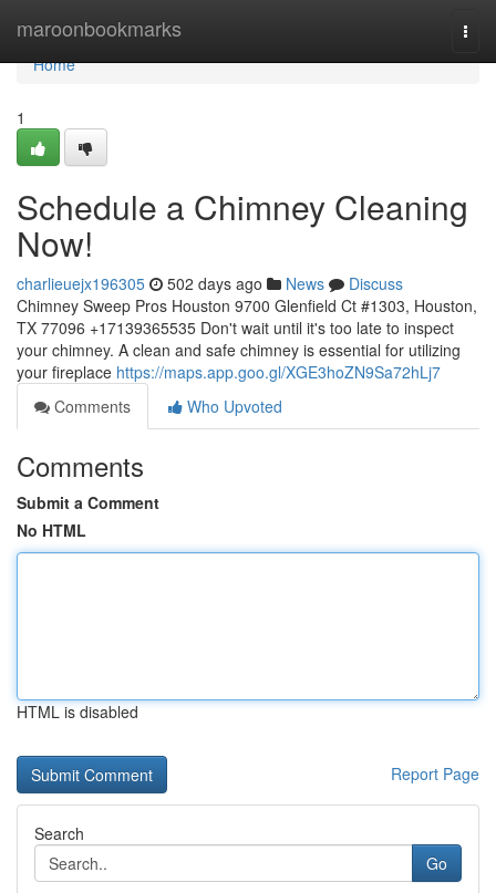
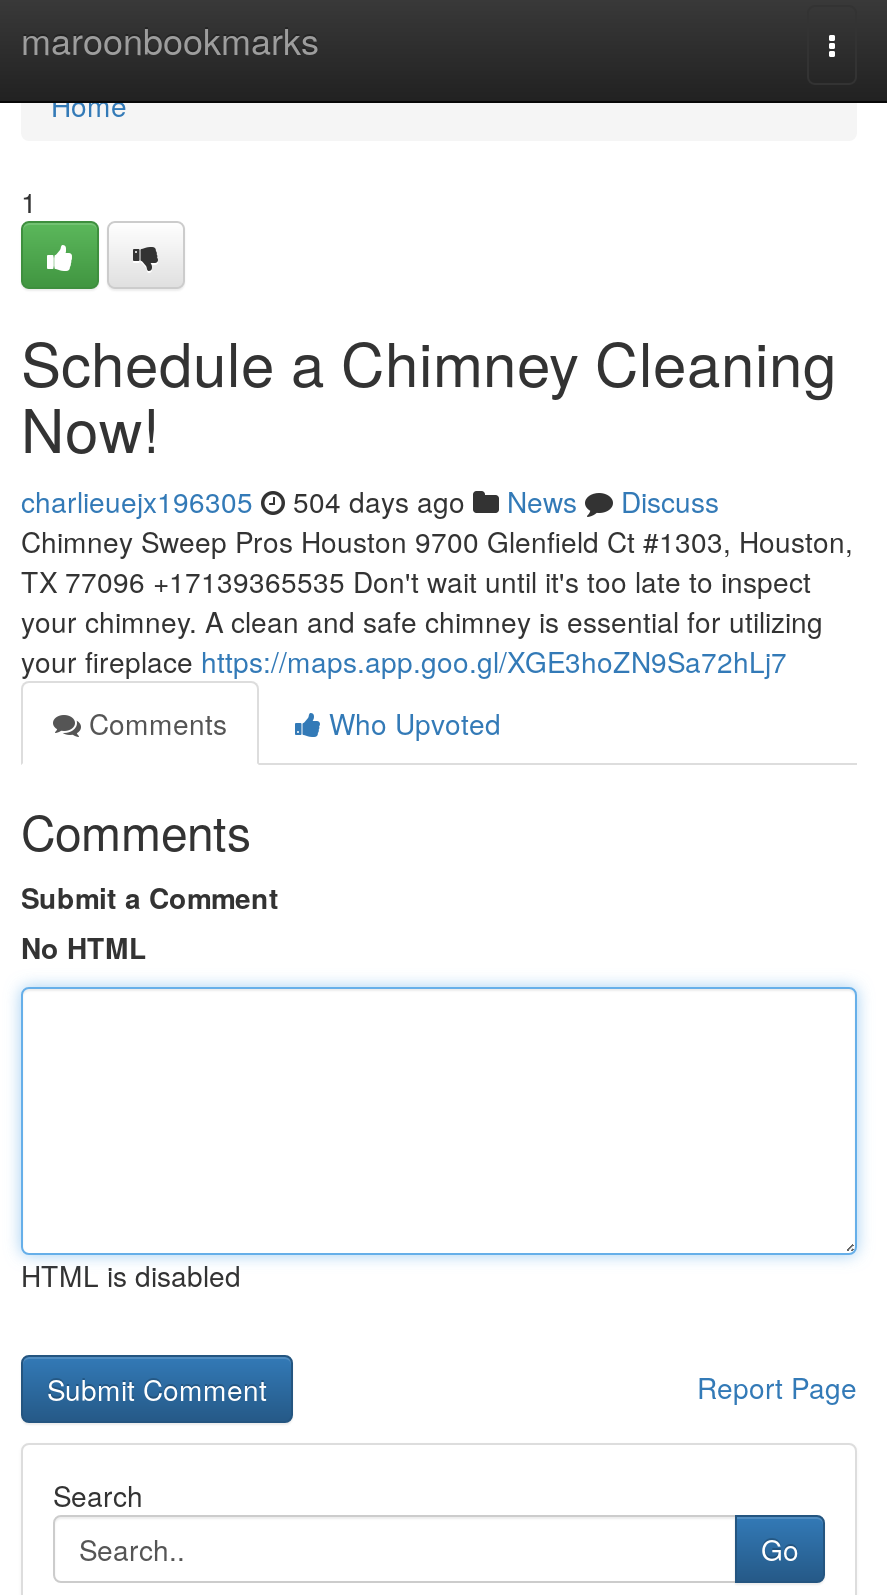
- charlieuejx196305 502 days ago News Discuss
+ charlieuejx196305 504 days ago News Discuss
